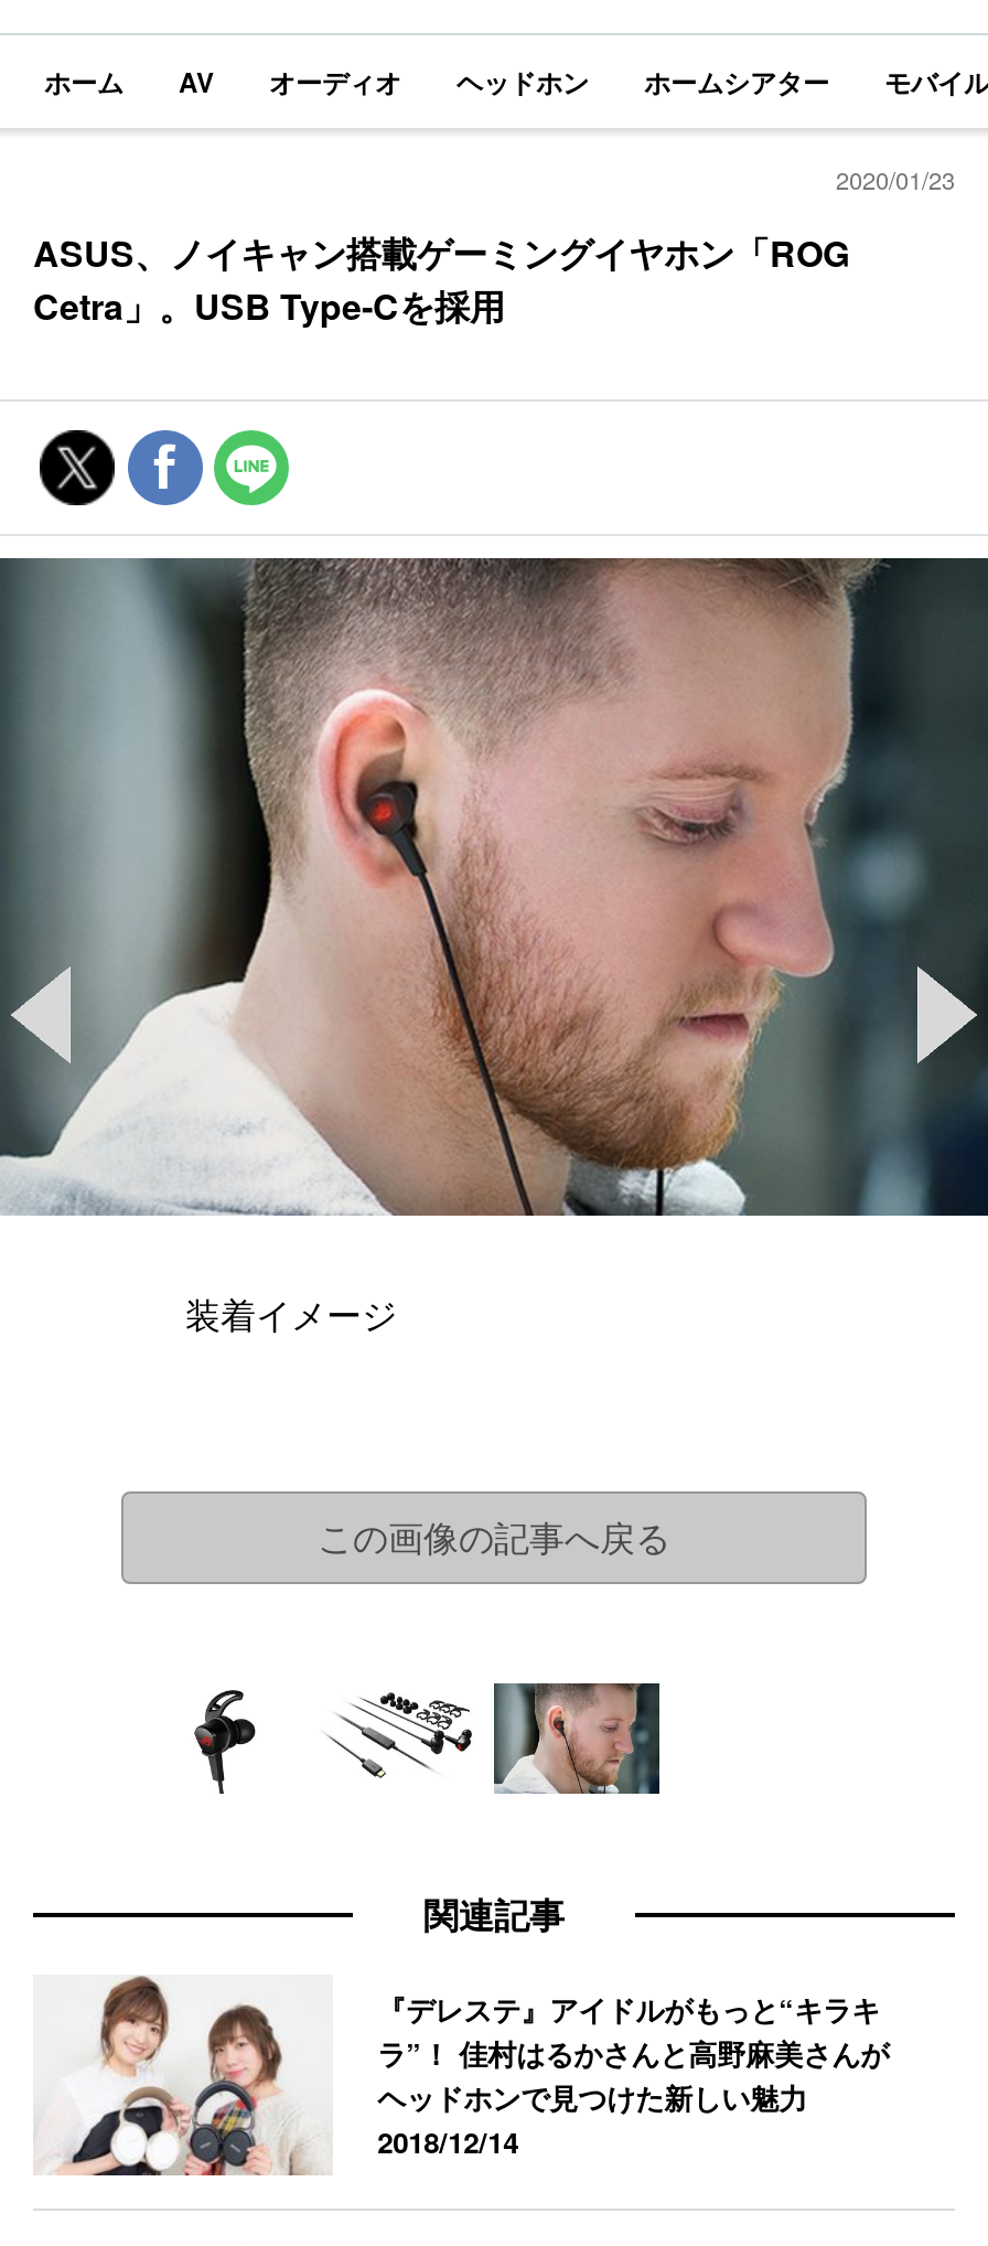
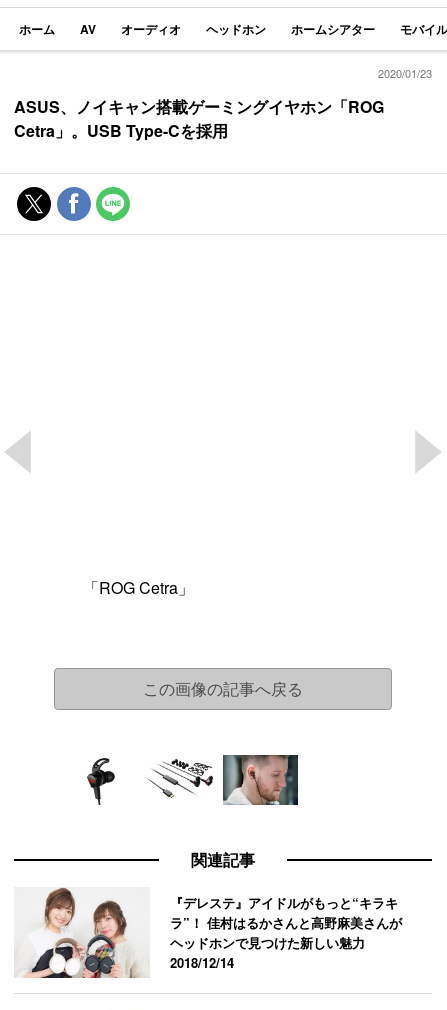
- [image]

- 装着イメージ
+ 「ROG Cetra」
